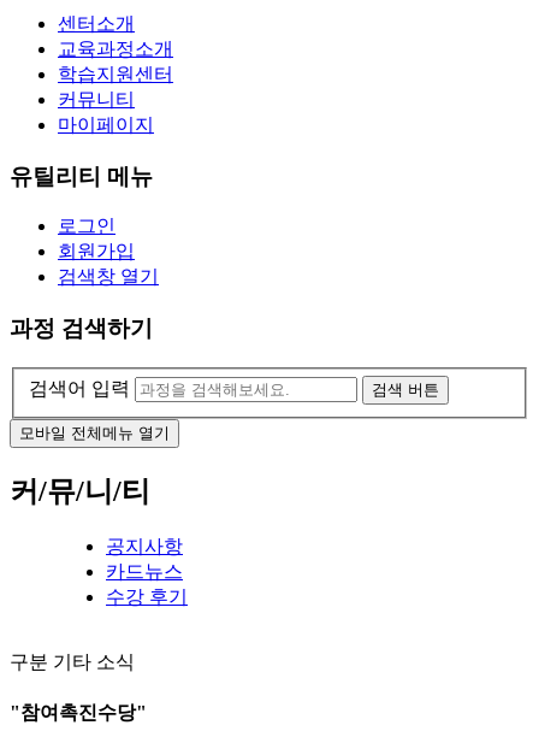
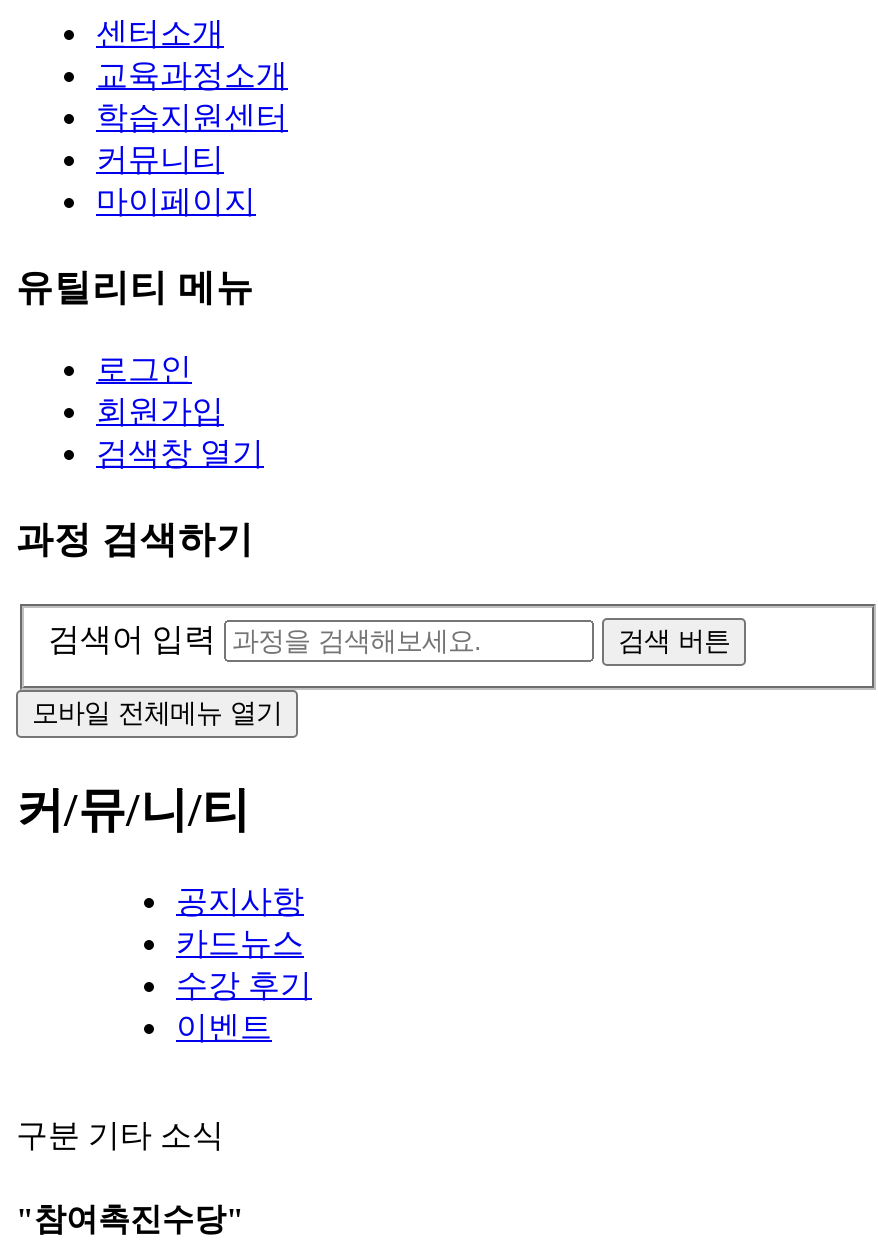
+ 이벤트
